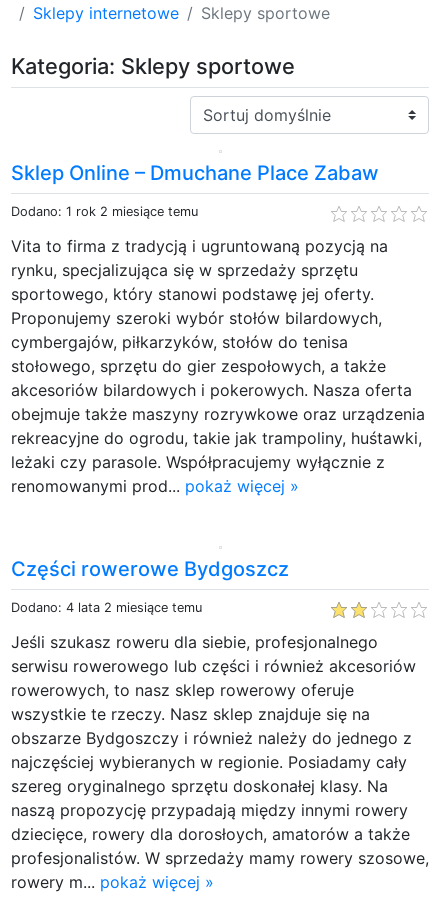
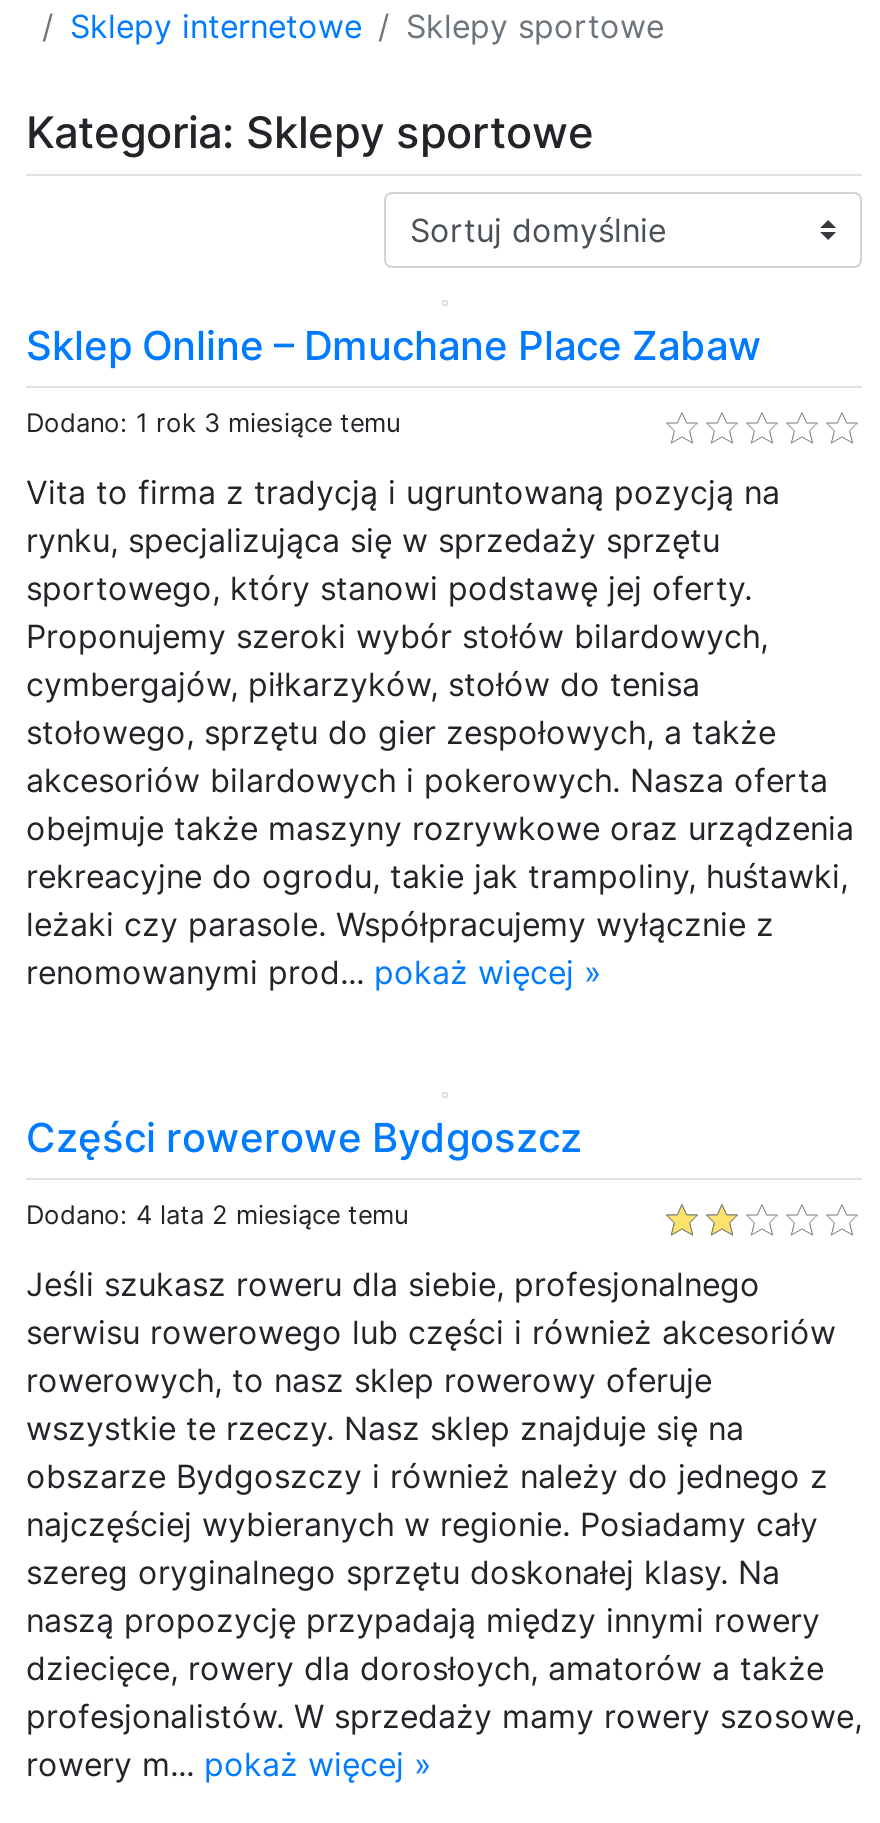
- Dodano: 1 rok 2 miesiące temu
+ Dodano: 1 rok 3 miesiące temu
